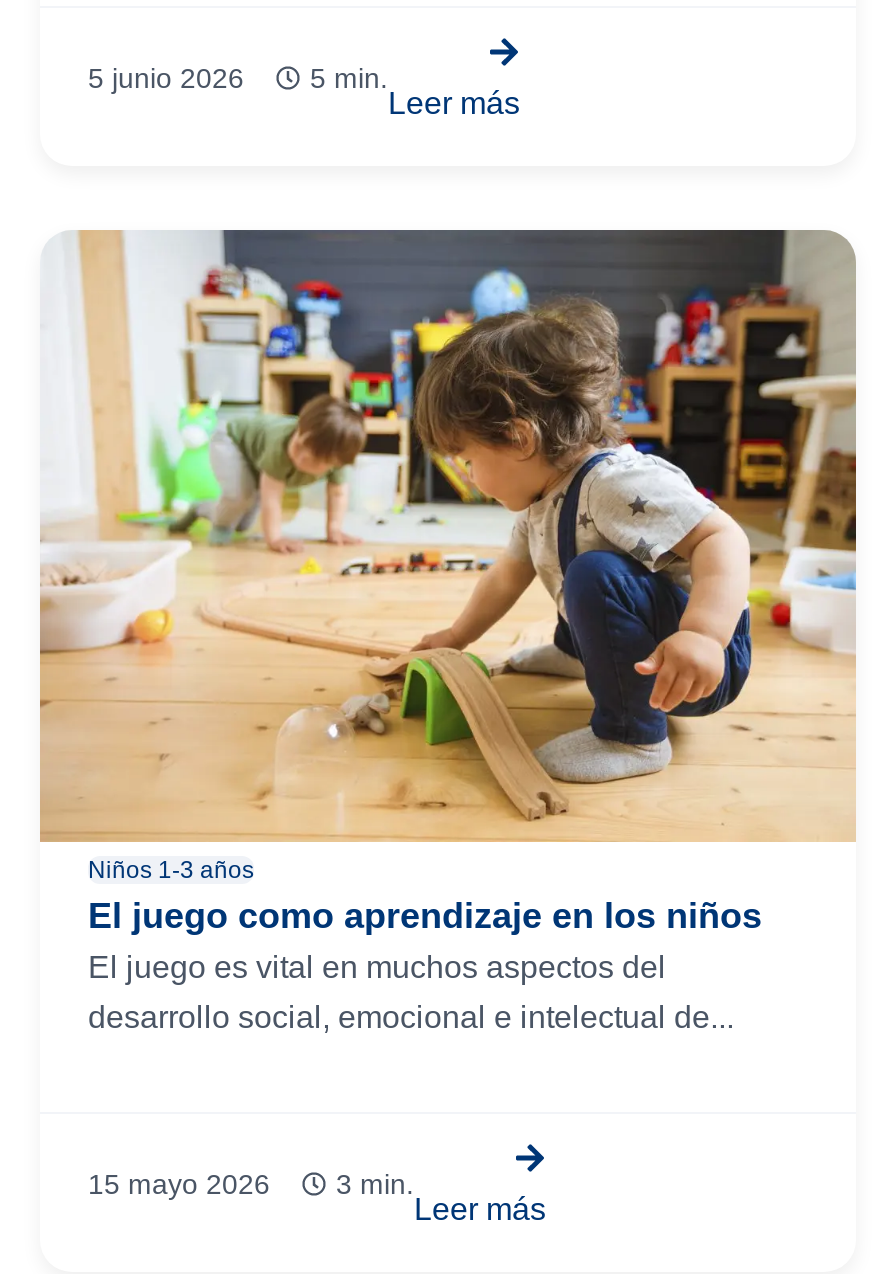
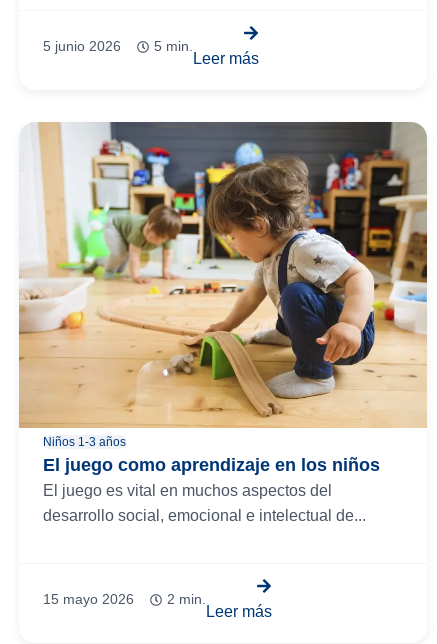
- 3 min.
+ 2 min.
